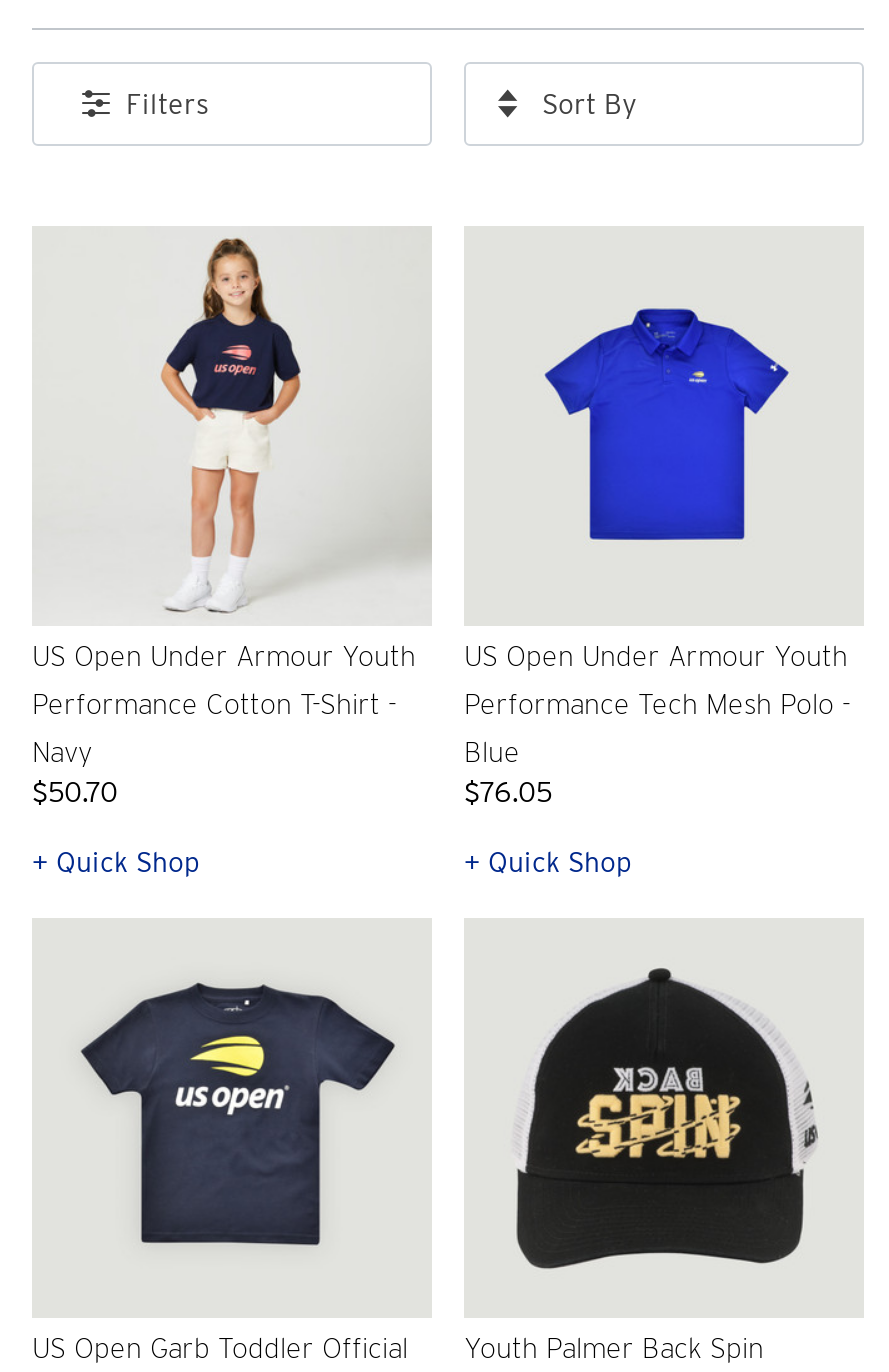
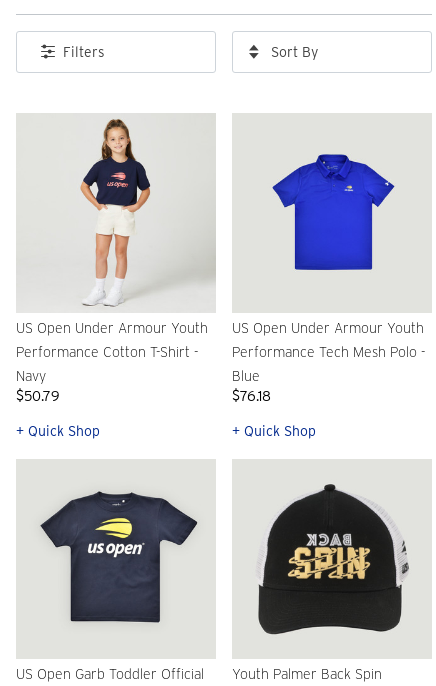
- $50.70
+ $50.79

- $76.05
+ $76.18
